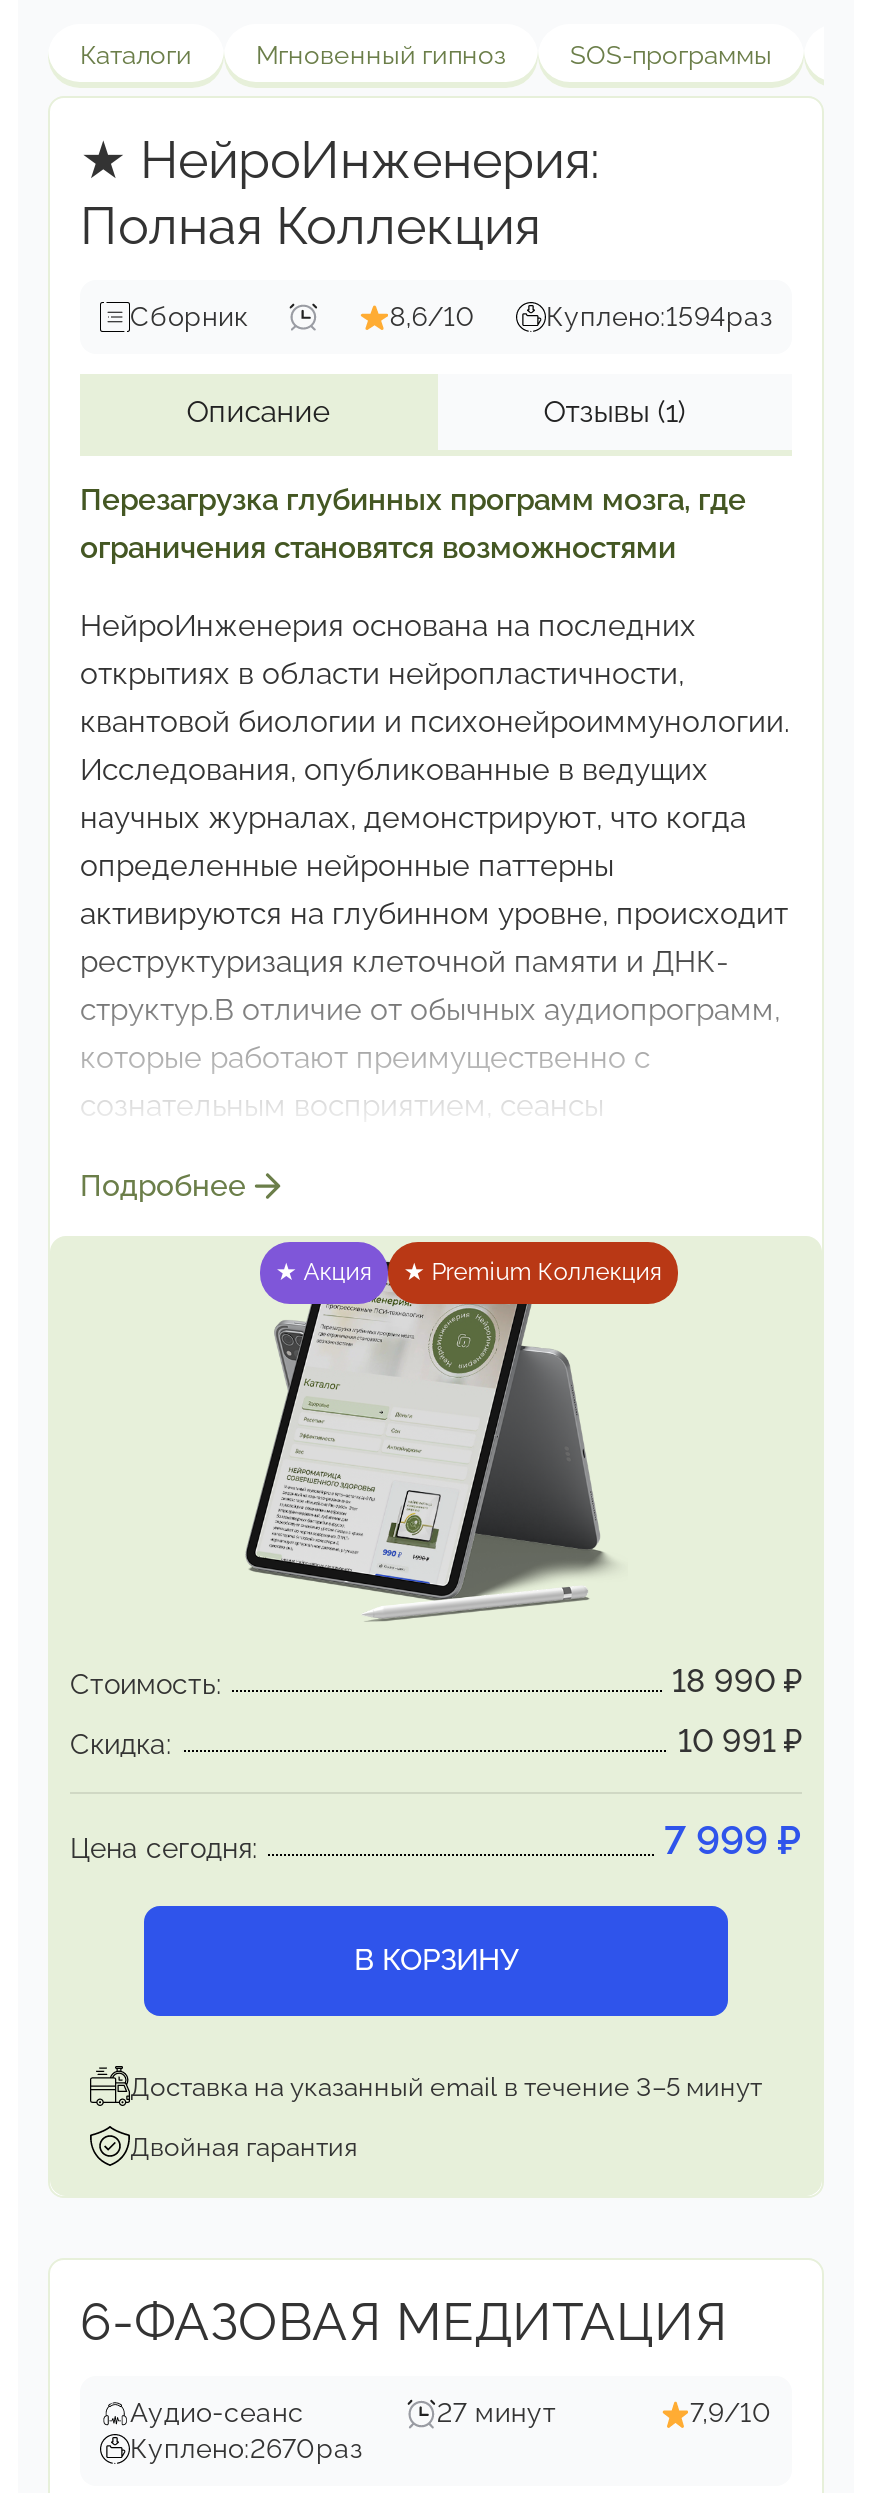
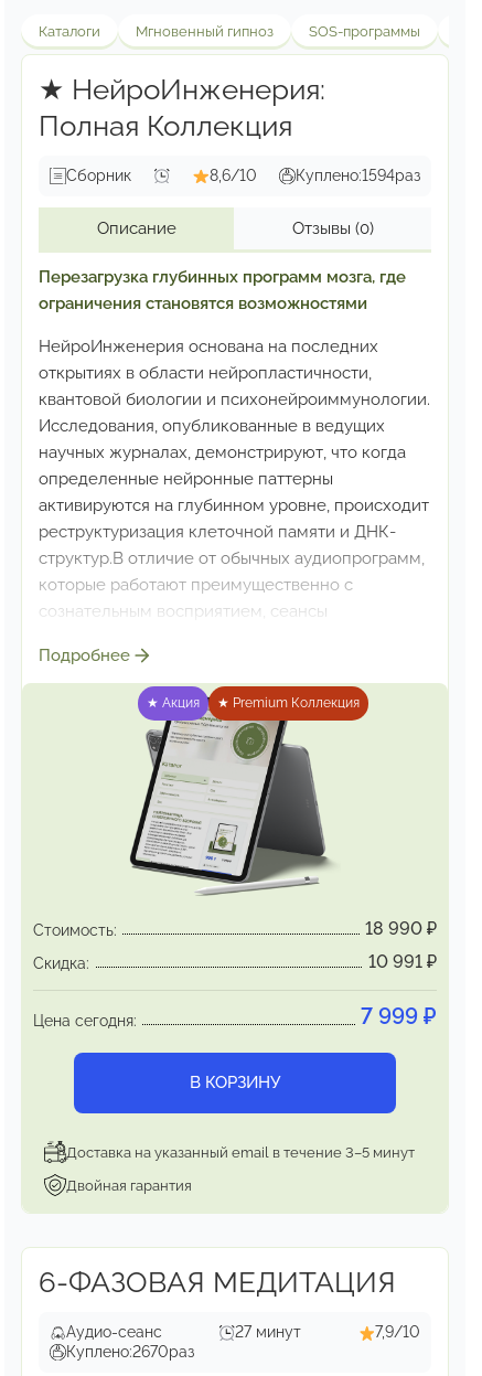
- Отзывы (1)
+ Отзывы (0)
